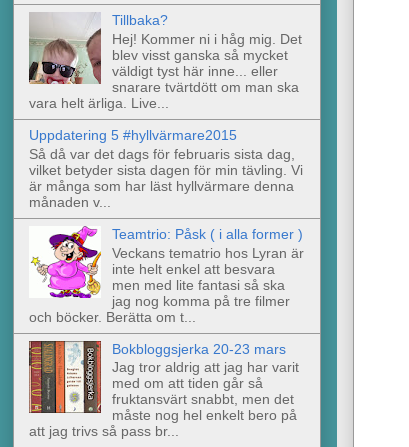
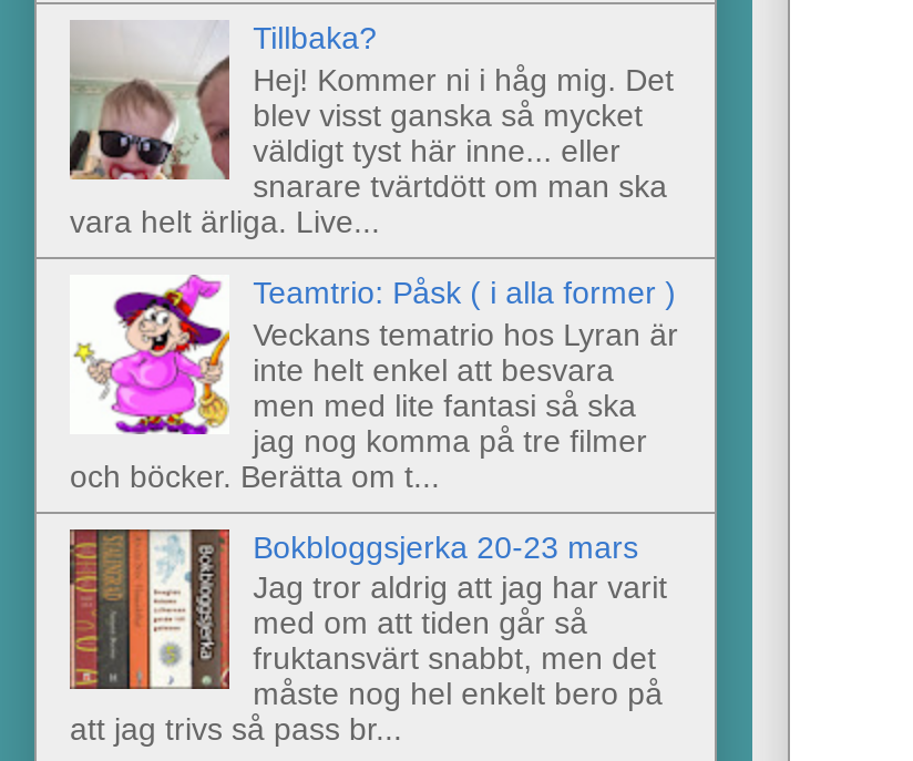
- Uppdatering 5 #hyllvärmare2015
- Så då var det dags för februaris sista dag,
- vilket betyder sista dagen för min tävling. Vi
- är många som har läst hyllvärmare denna
- månaden v...
